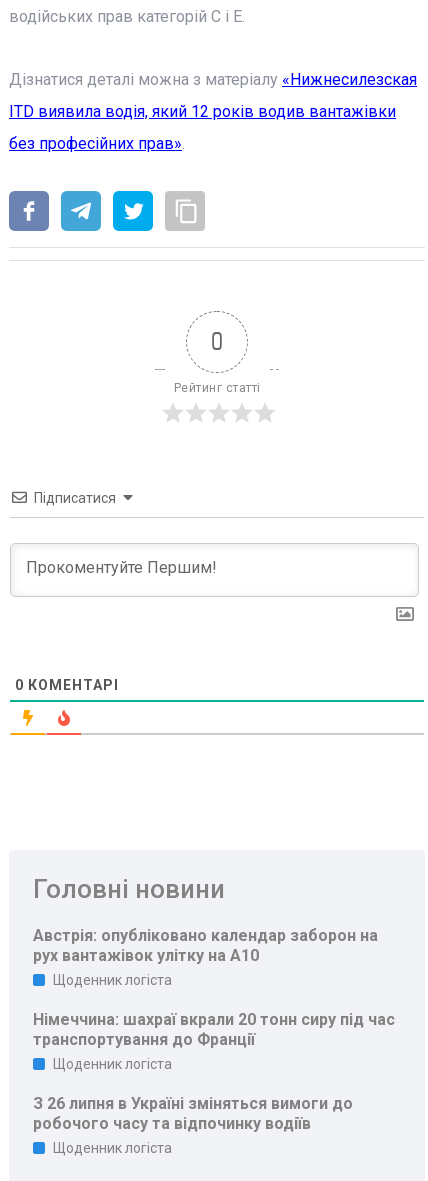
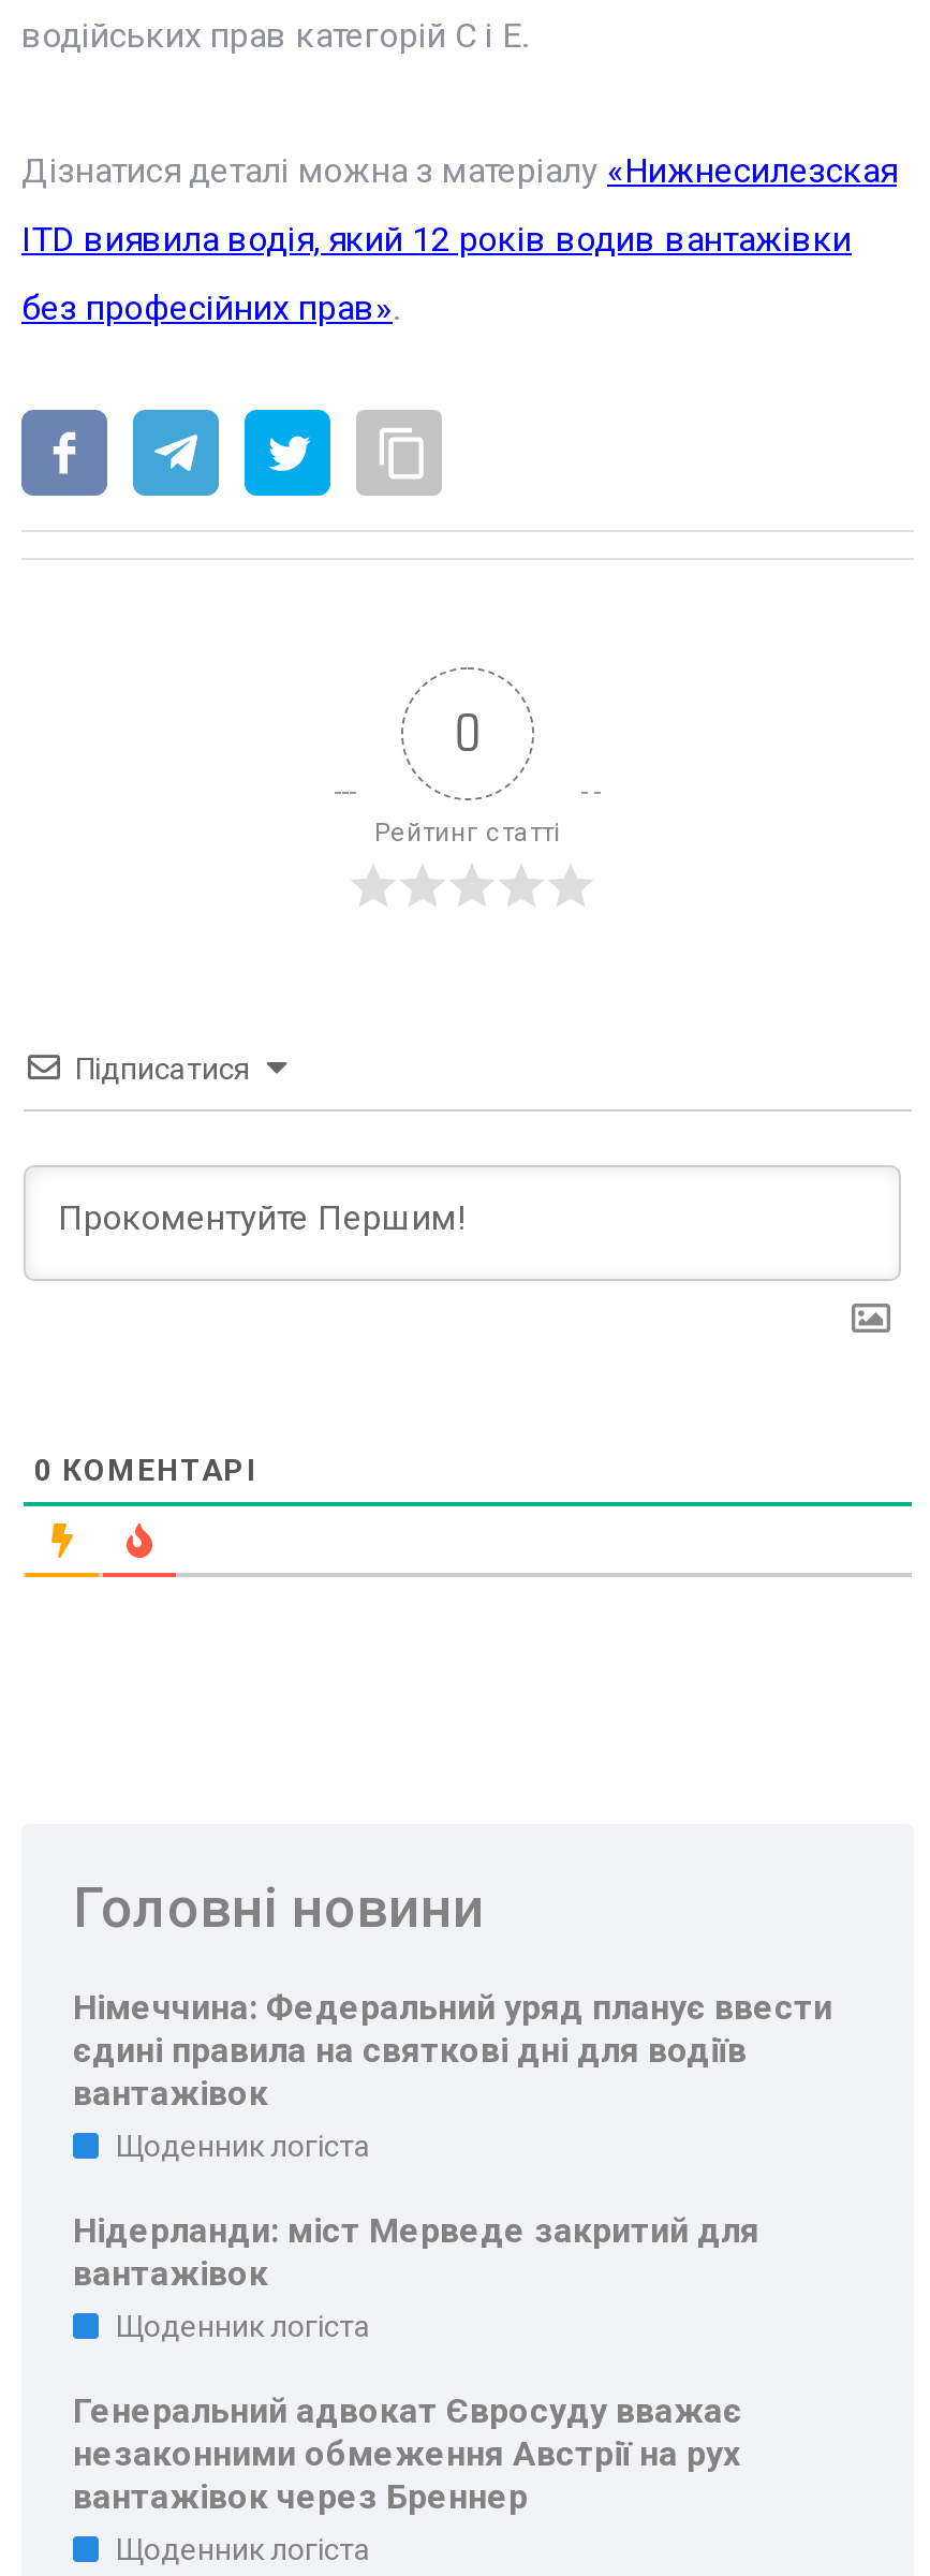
- Австрія: опубліковано календар заборон на
- рух вантажівок улітку на A10
+ Німеччина: Федеральний уряд планує ввести
+ єдині правила на святкові дні для водіїв
+ вантажівок

- Німеччина: шахраї вкрали 20 тонн сиру під час
- транспортування до Франції
+ Нідерланди: міст Мерведе закритий для
+ вантажівок

- З 26 липня в Україні зміняться вимоги до
- робочого часу та відпочинку водіїв
+ Генеральний адвокат Євросуду вважає
+ незаконними обмеження Австрії на рух
+ вантажівок через Бреннер
